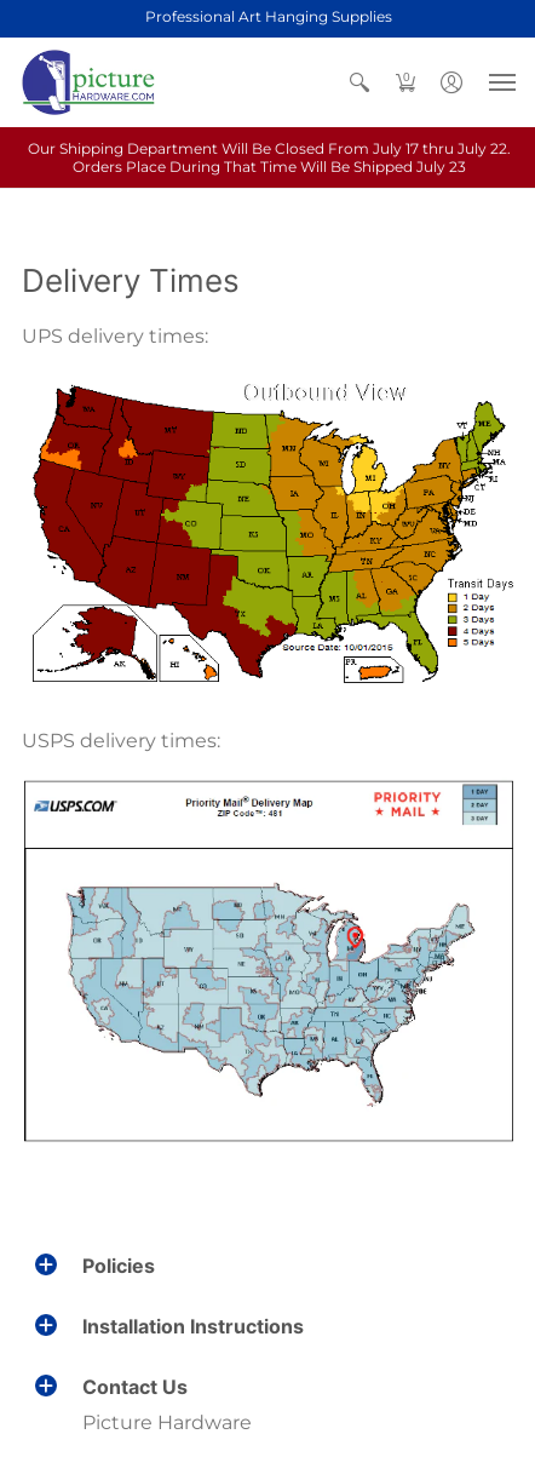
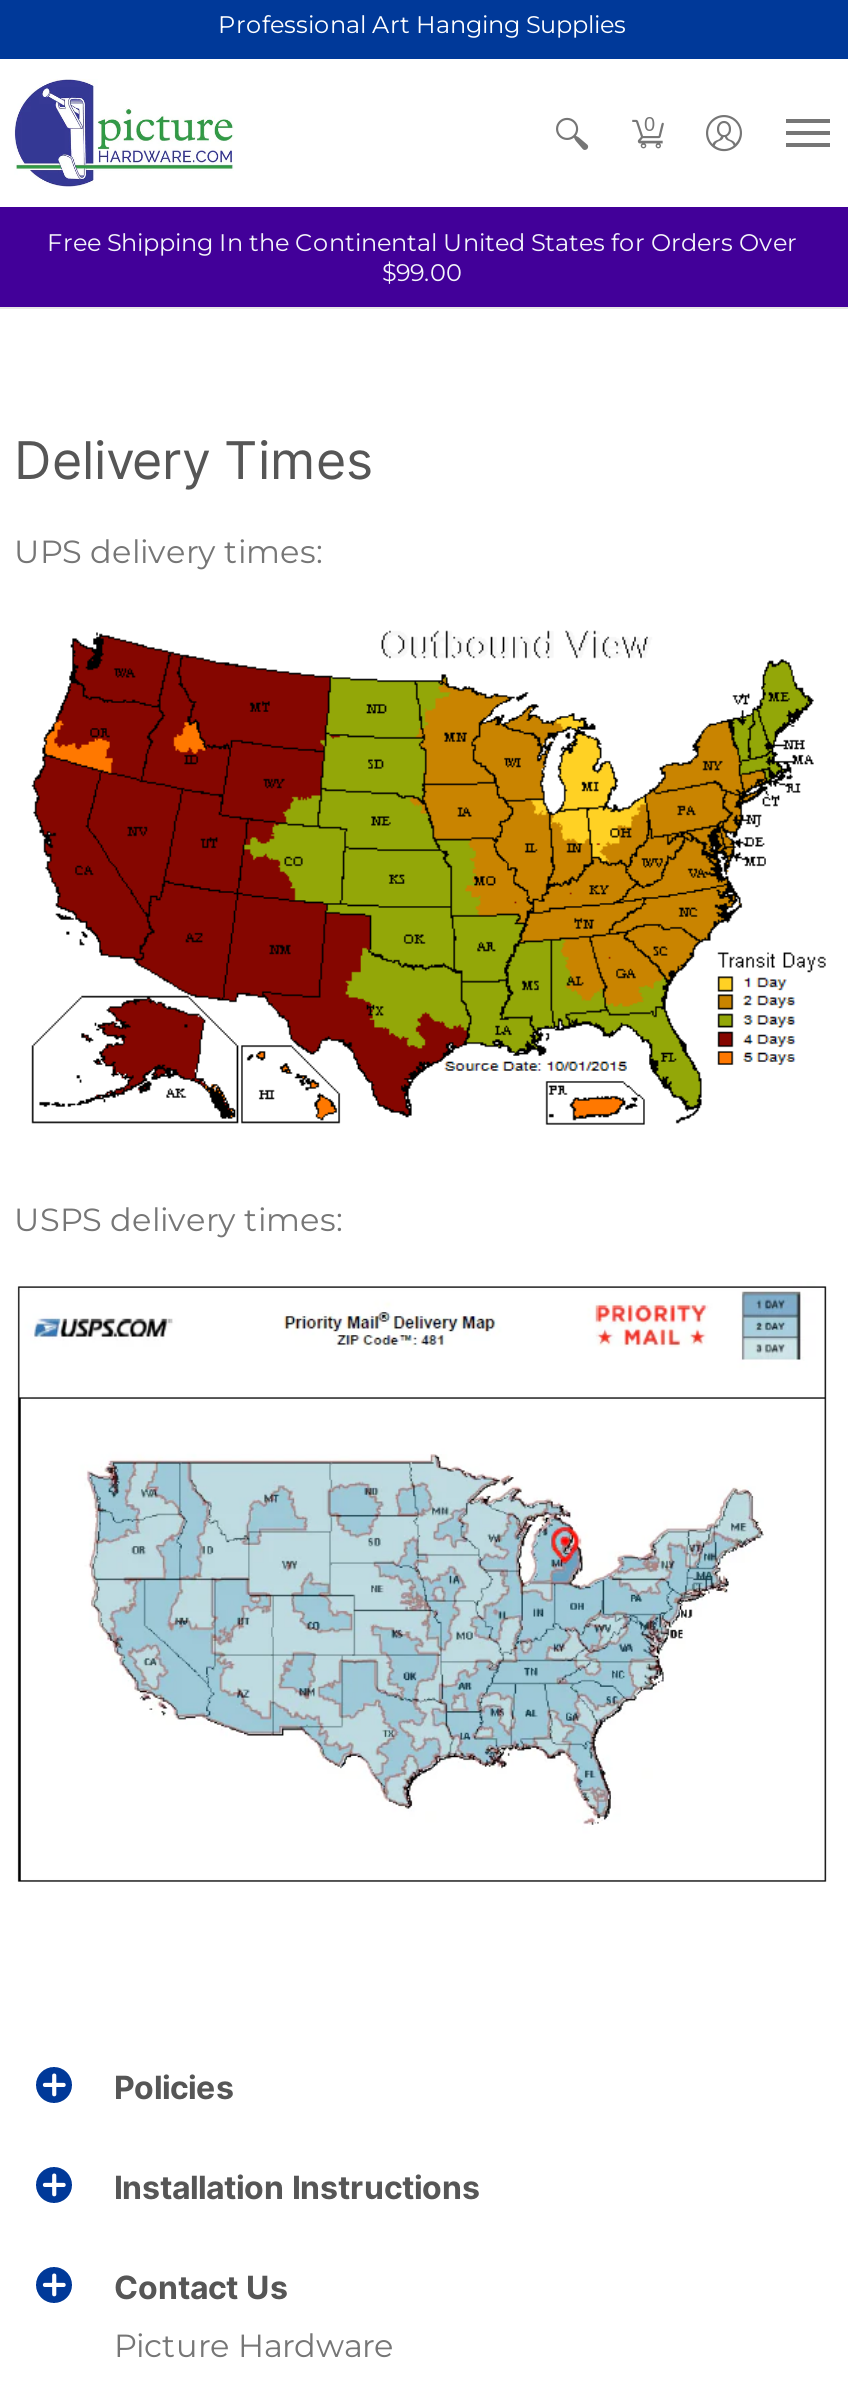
- Our Shipping Department Will Be Closed From July 17 thru July 22.
- Orders Place During That Time Will Be Shipped July 23
+ Free Shipping In the Continental United States for Orders Over
+ $99.00
